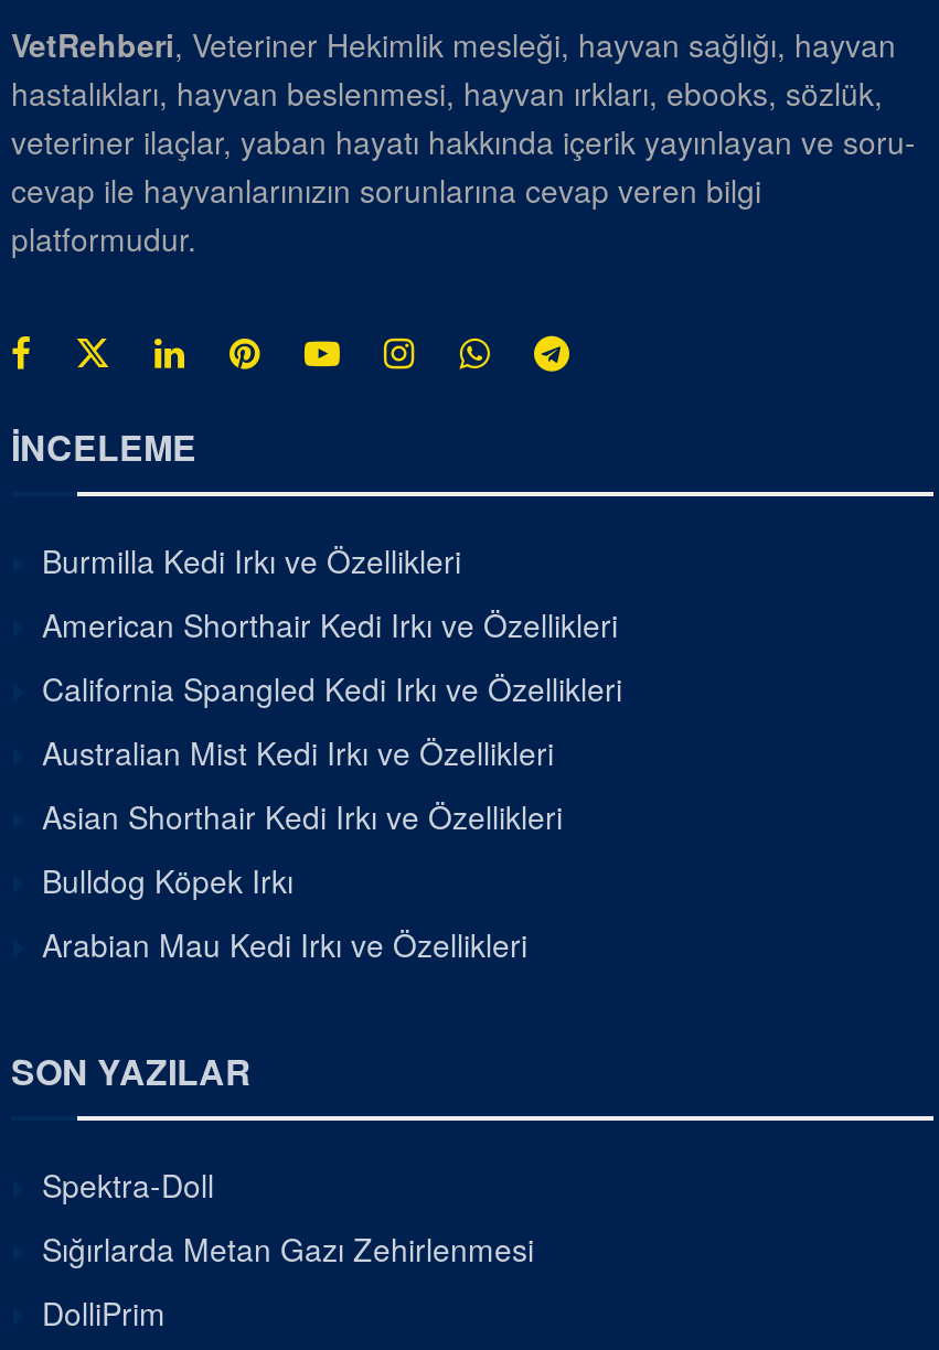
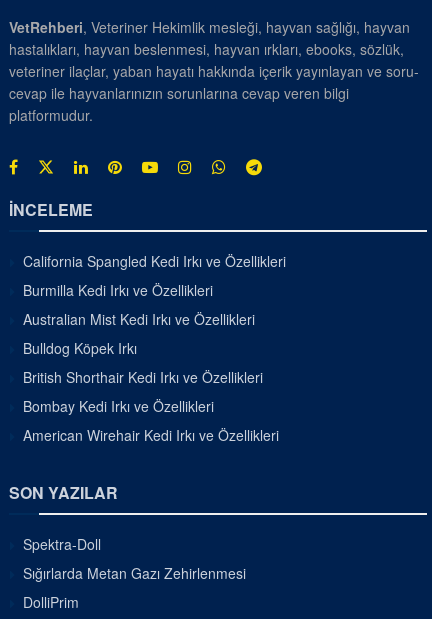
moved down: Burmilla Kedi Irkı ve Özellikleri

- American Shorthair Kedi Irkı ve Özellikleri

moved up: California Spangled Kedi Irkı ve Özellikleri

moved up: Australian Mist Kedi Irkı ve Özellikleri

- Asian Shorthair Kedi Irkı ve Özellikleri

moved up: Bulldog Köpek Irkı

- Arabian Mau Kedi Irkı ve Özellikleri
+ British Shorthair Kedi Irkı ve Özellikleri
+ Bombay Kedi Irkı ve Özellikleri
+ American Wirehair Kedi Irkı ve Özellikleri
